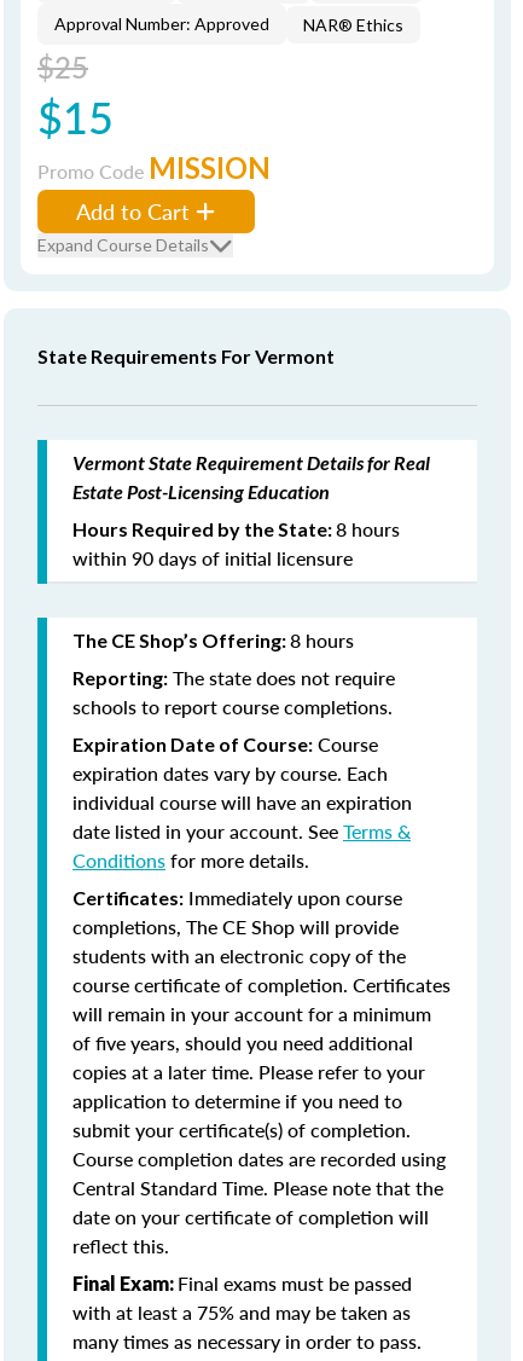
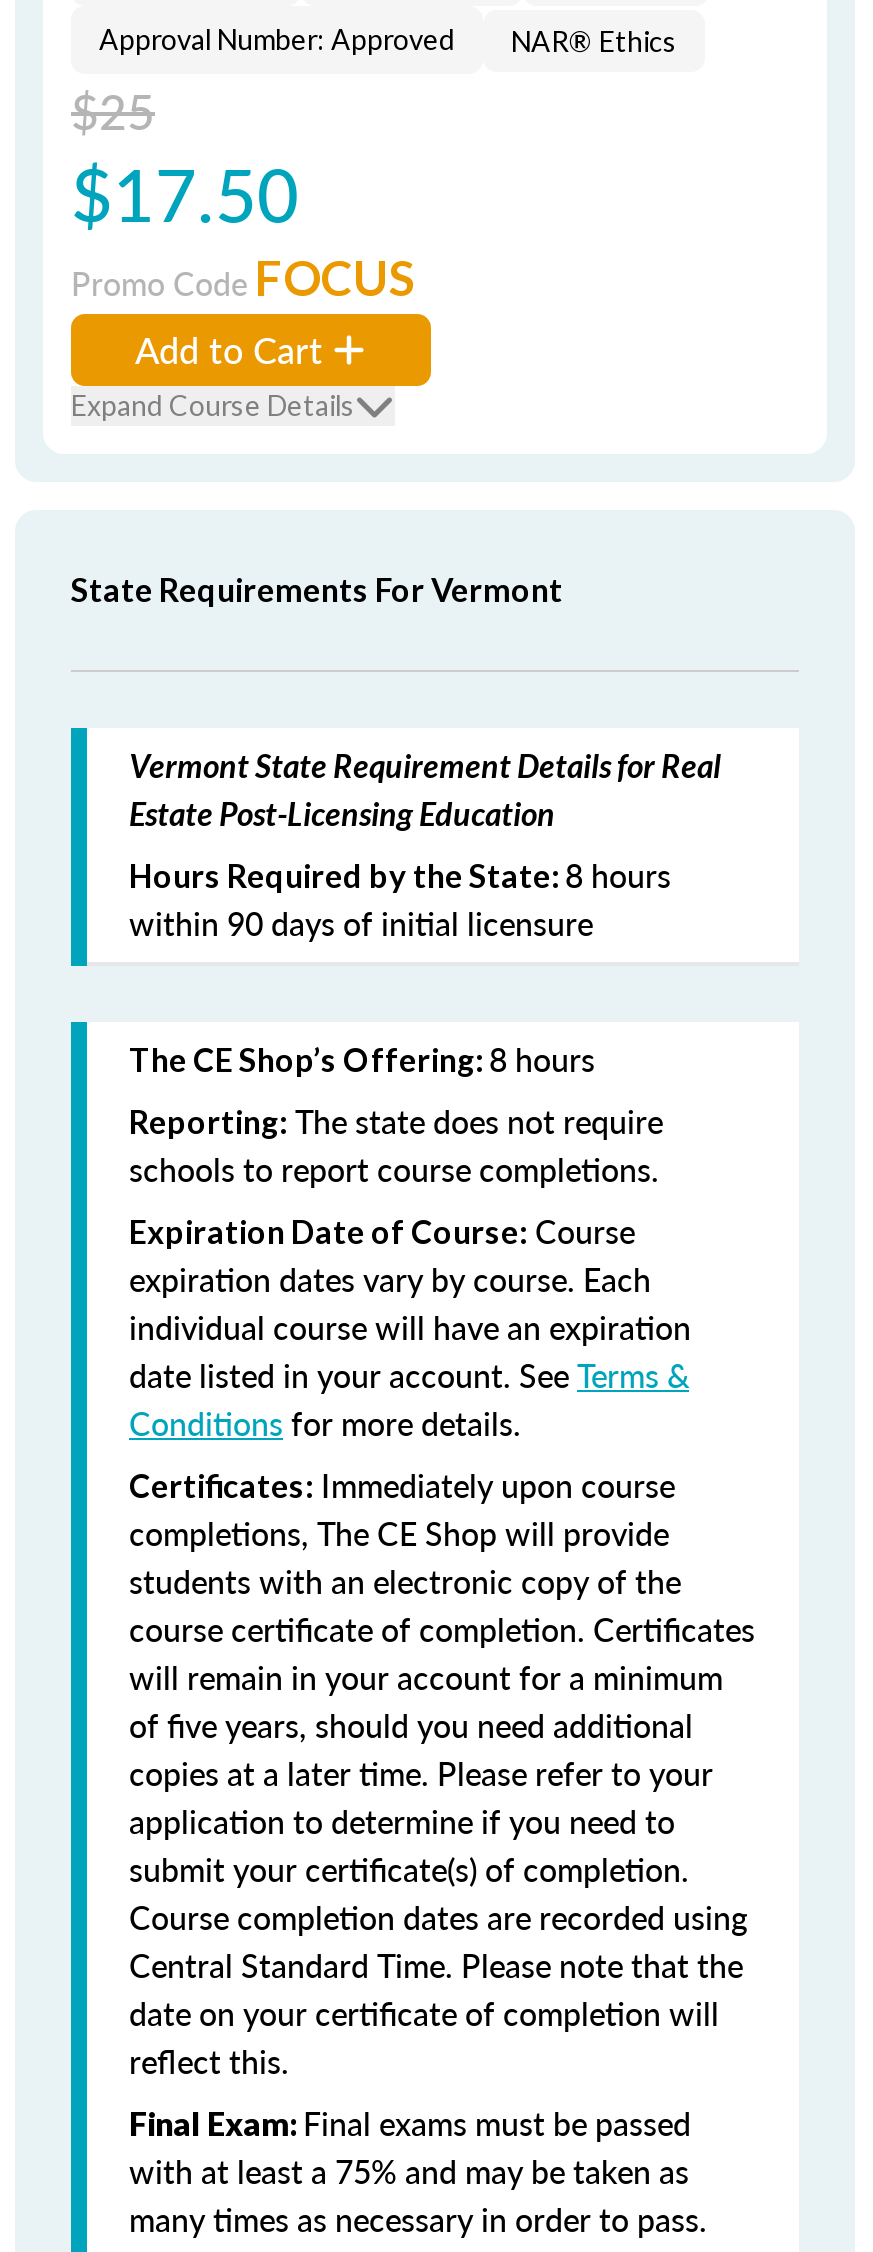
- $15
+ $17.50

- Promo Code MISSION
+ Promo Code FOCUS
